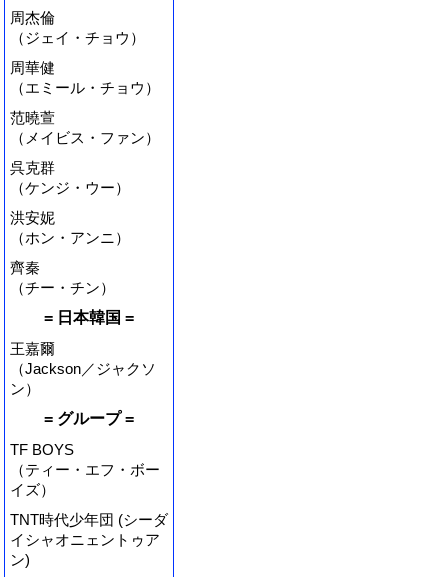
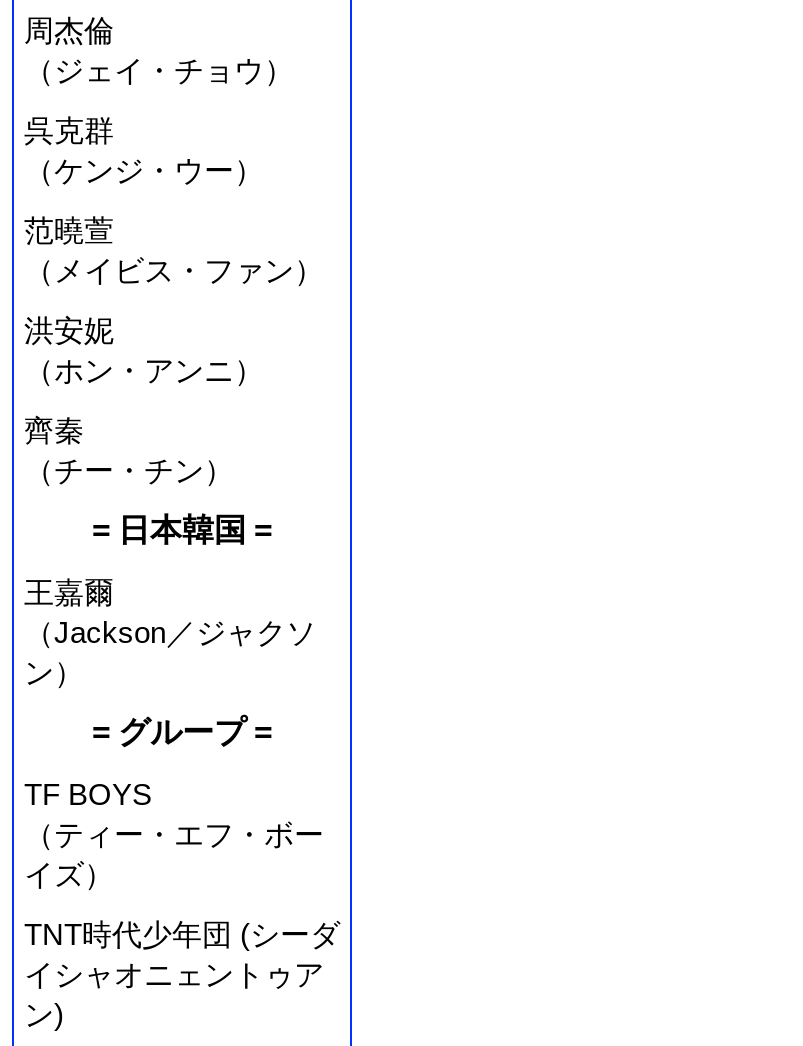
- 周華健
- （エミール・チョウ）

moved up: 呉克群 | （ケンジ・ウー）
